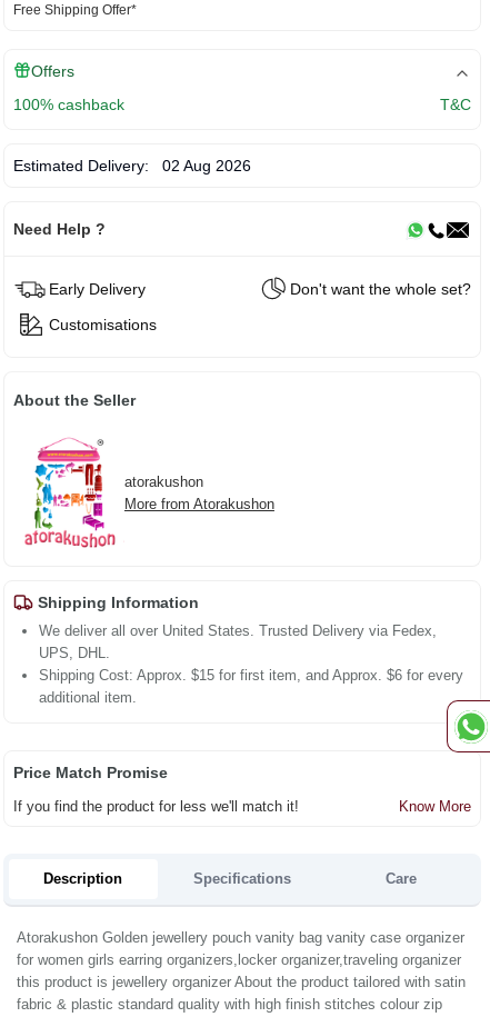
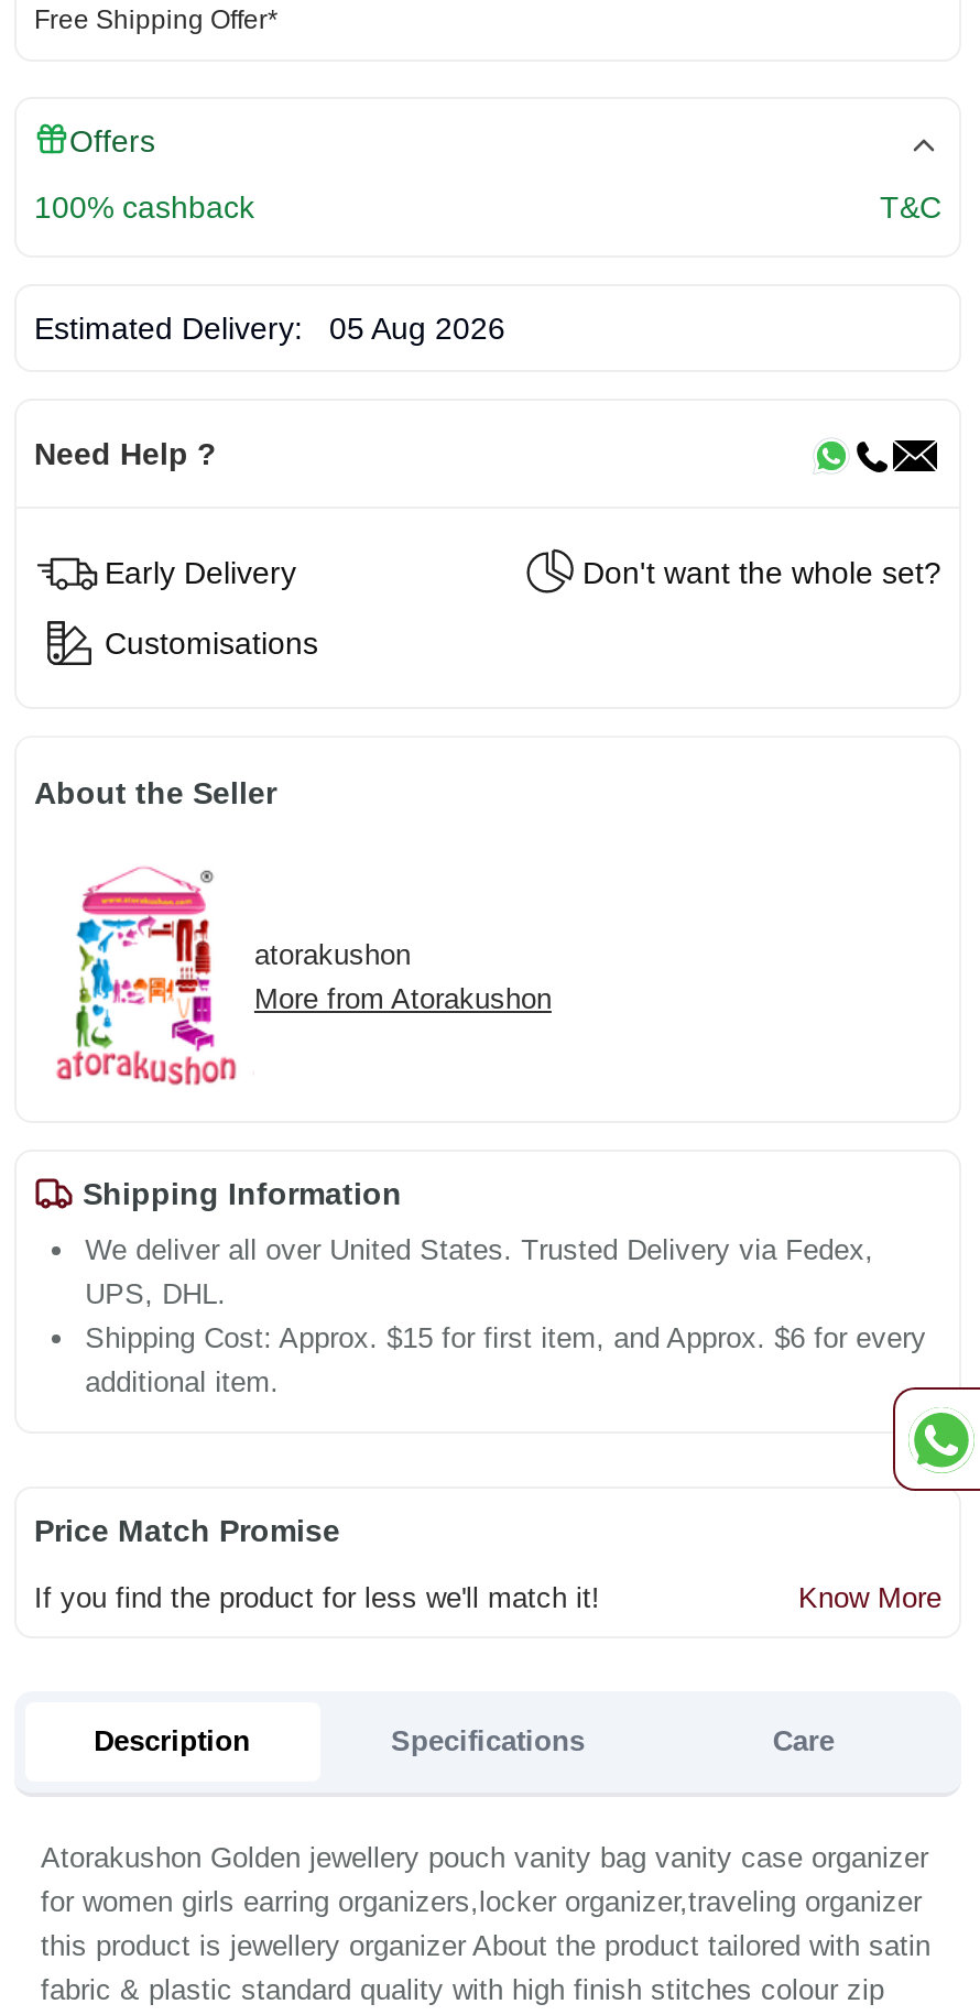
- Estimated Delivery: 02 Aug 2026
+ Estimated Delivery: 05 Aug 2026
